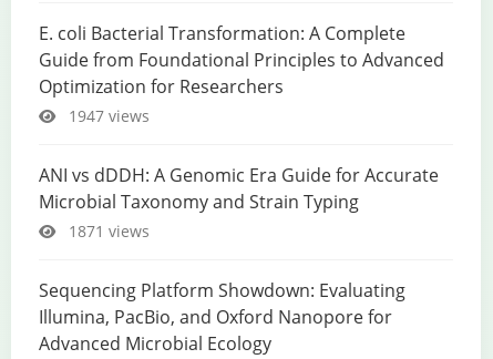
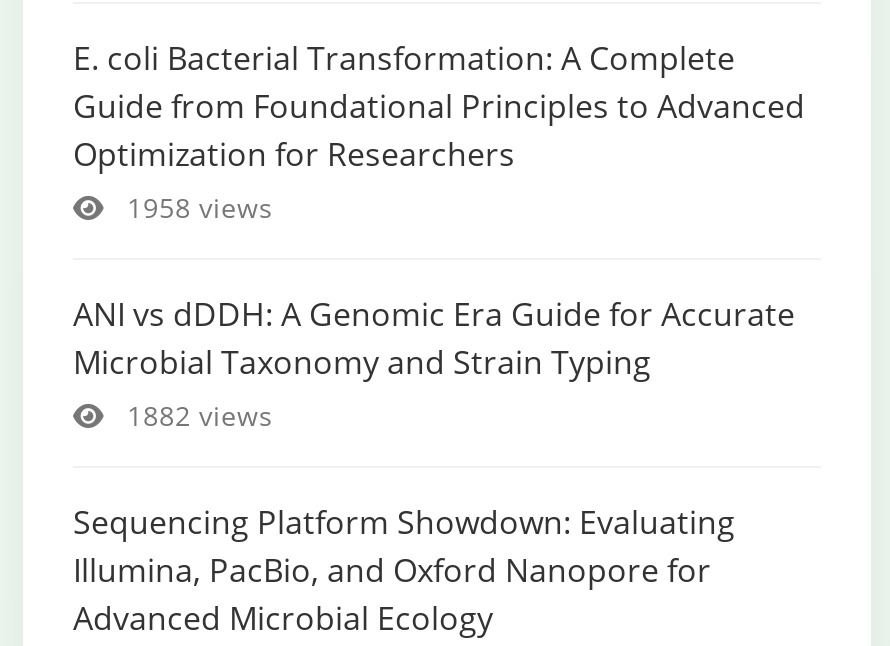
- 1947 views
+ 1958 views

- 1871 views
+ 1882 views
